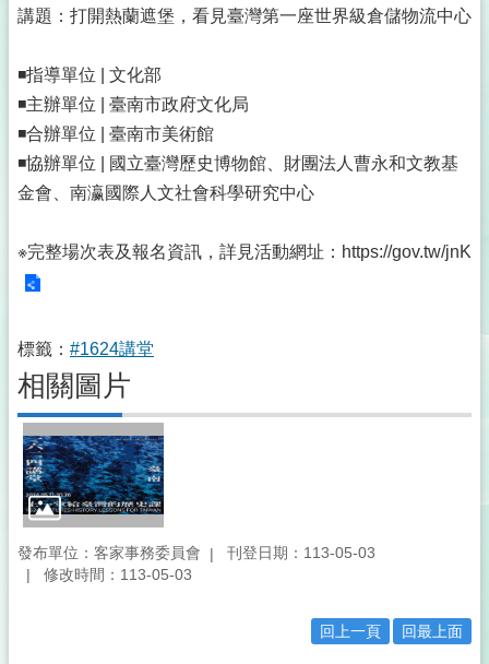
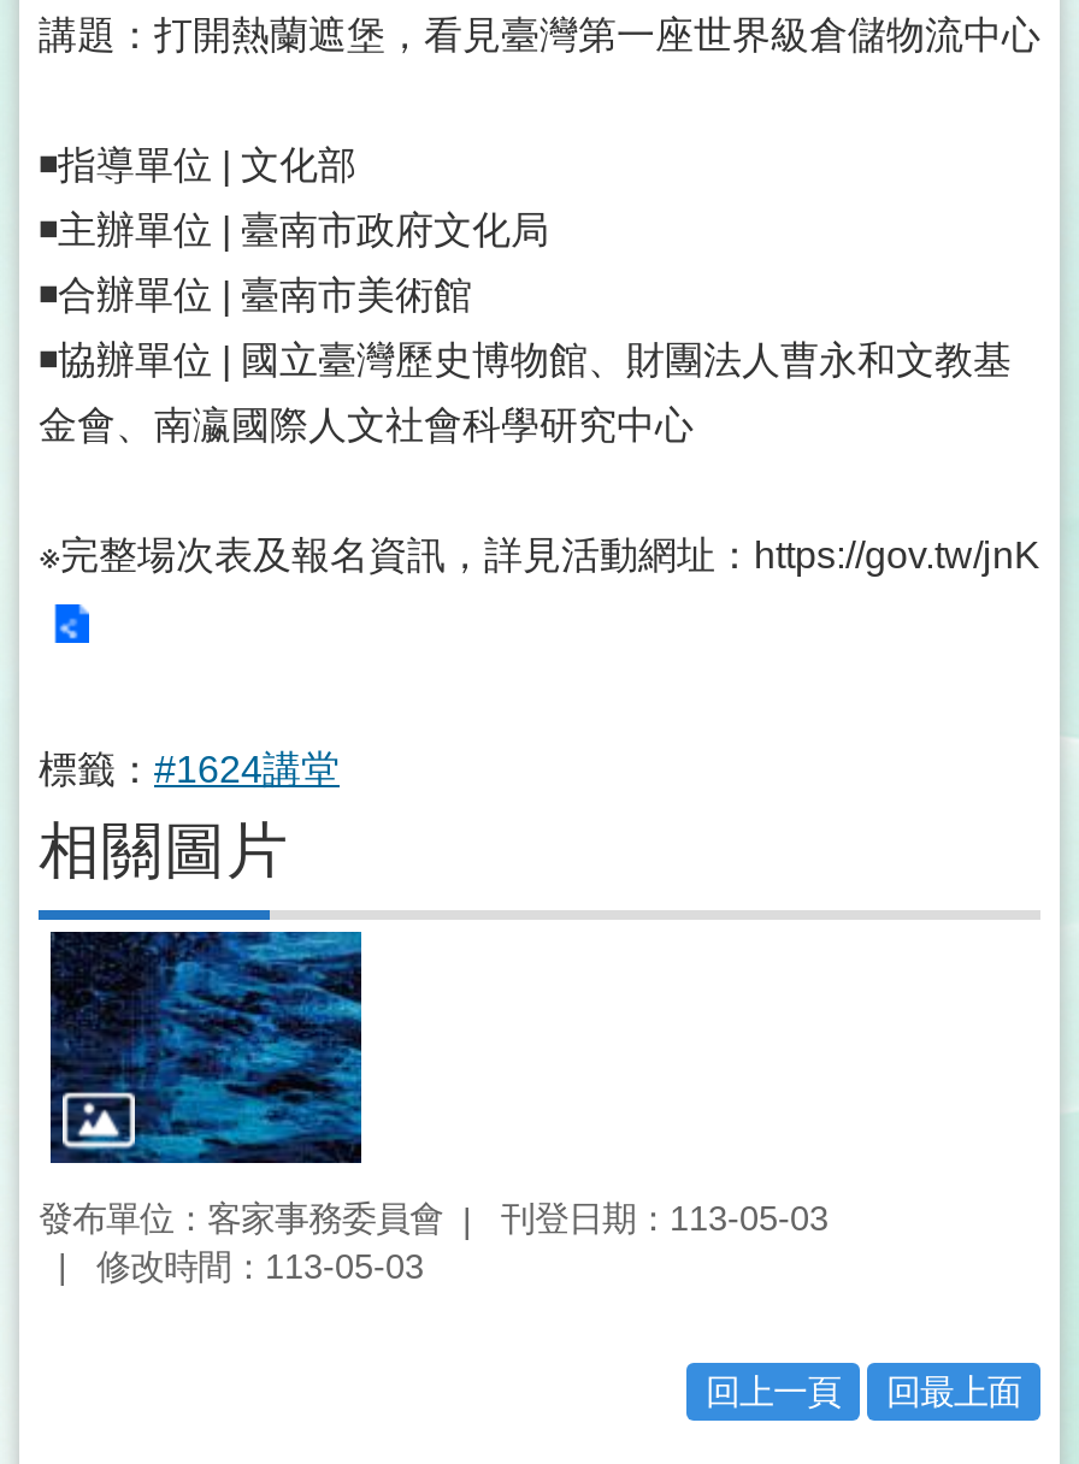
- [image]
+ [image]
